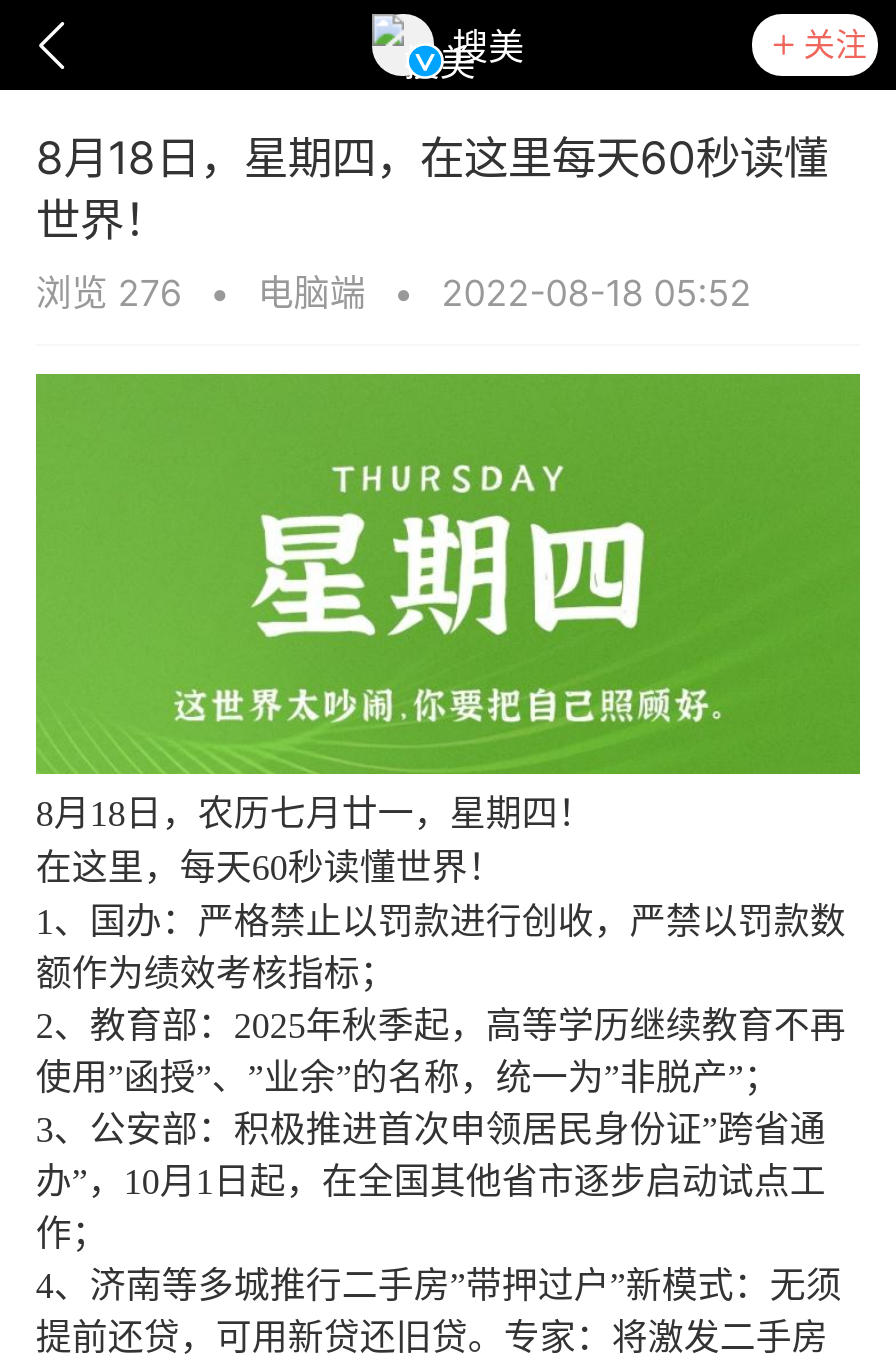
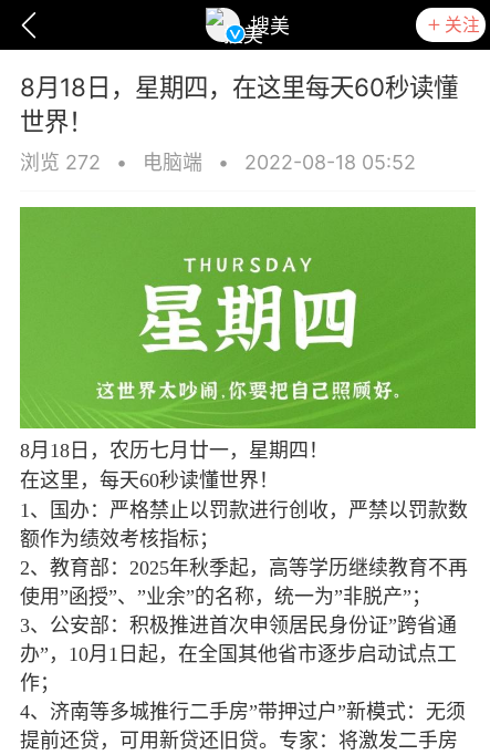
- 浏览 276
+ 浏览 272
